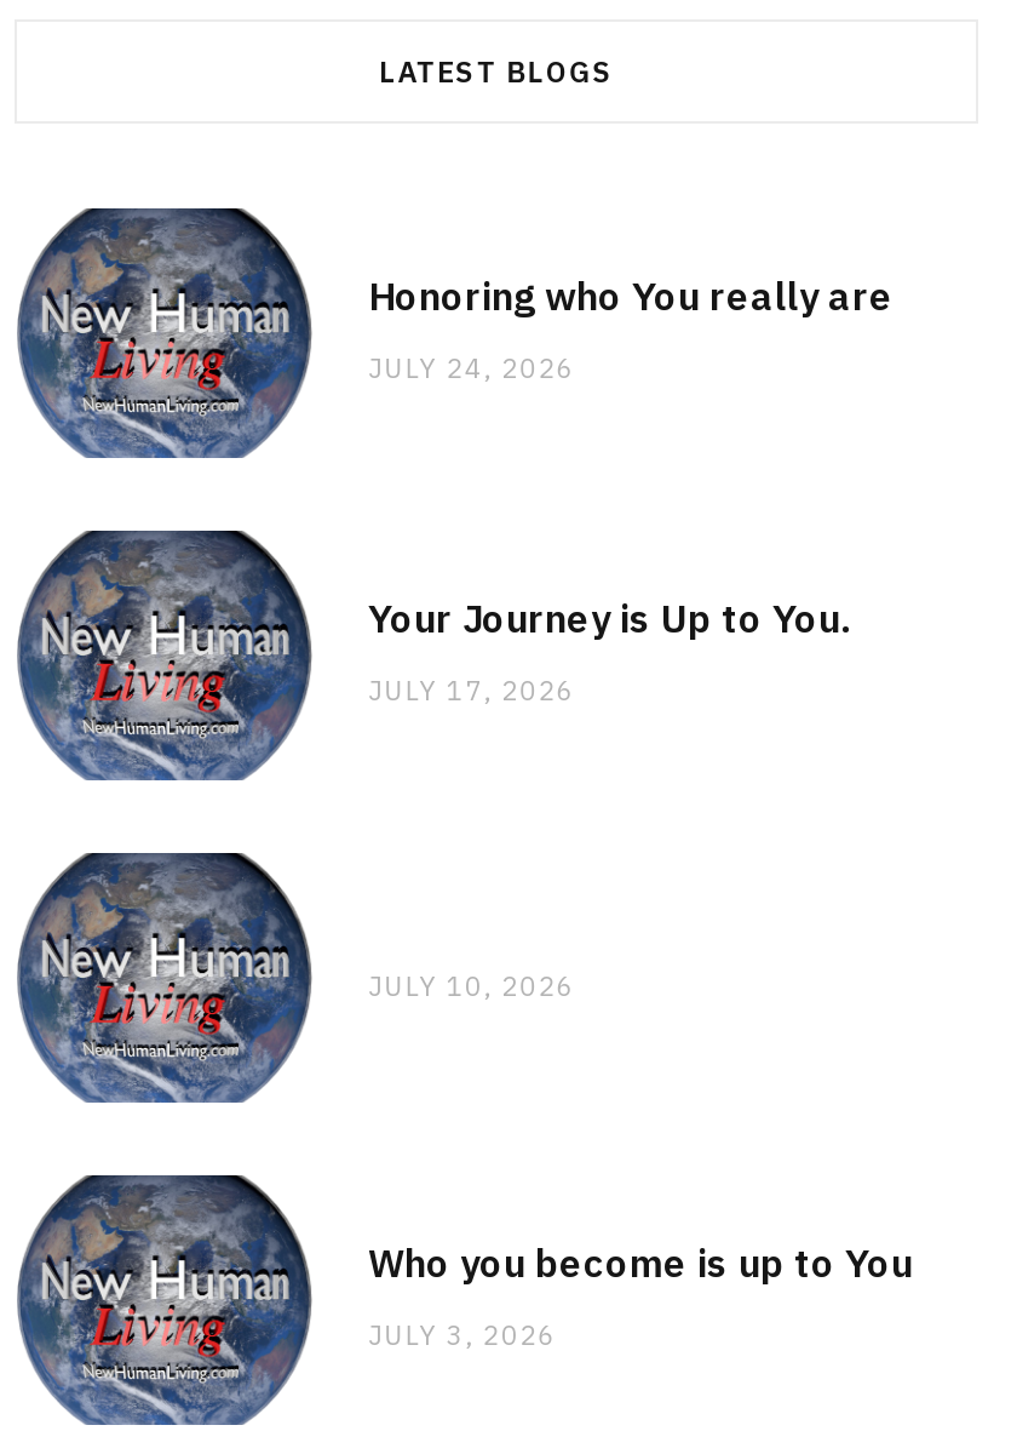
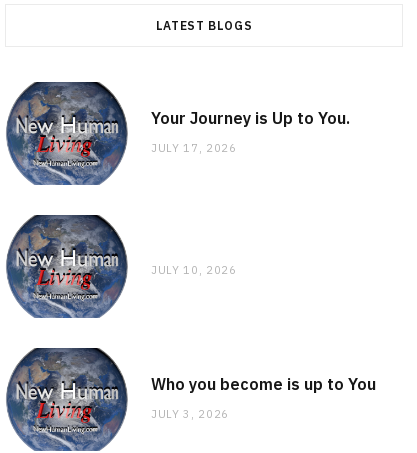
- Honoring who You really are
- JULY 24, 2026
